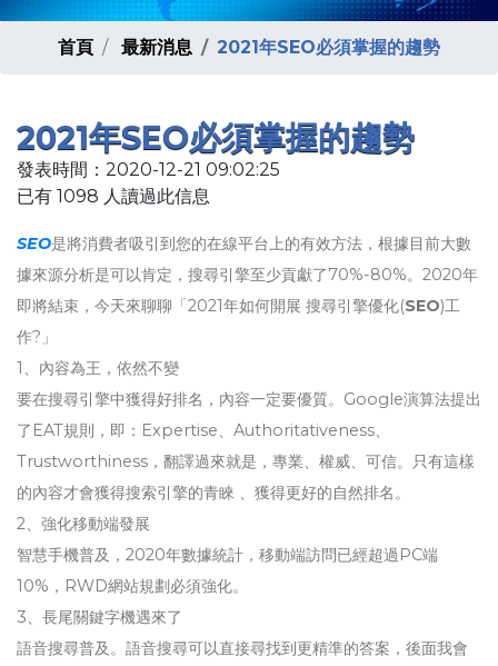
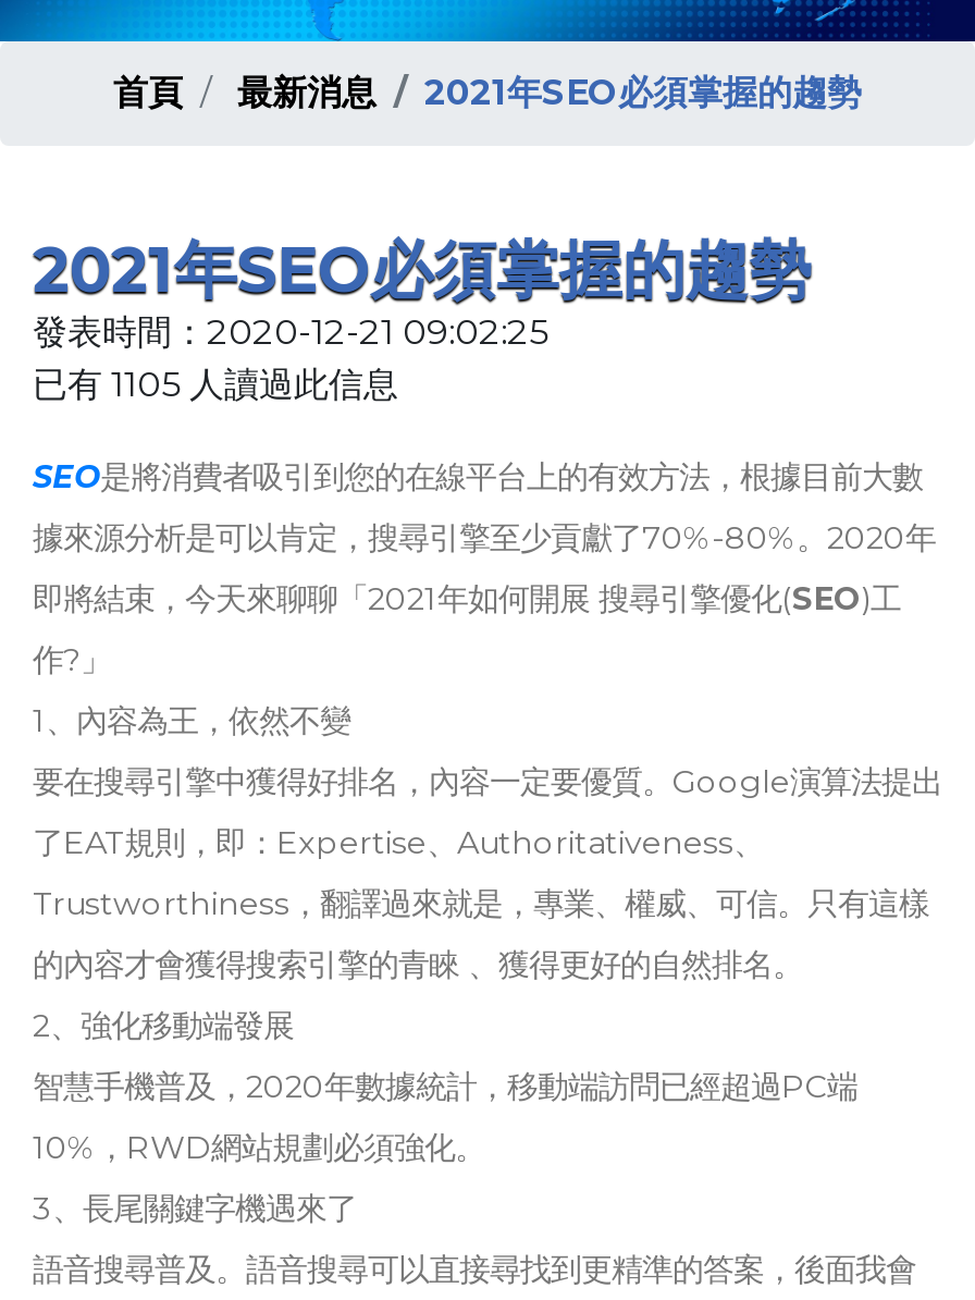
- 已有 1098 人讀過此信息
+ 已有 1105 人讀過此信息
